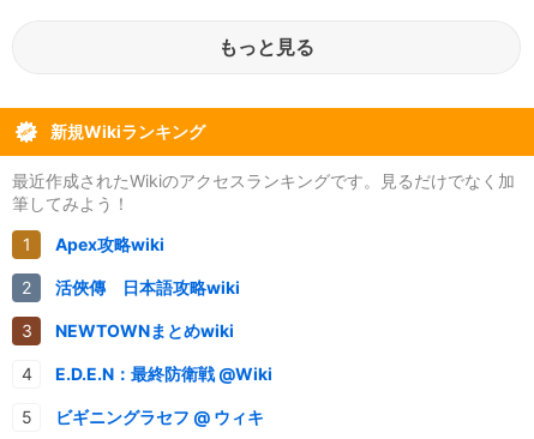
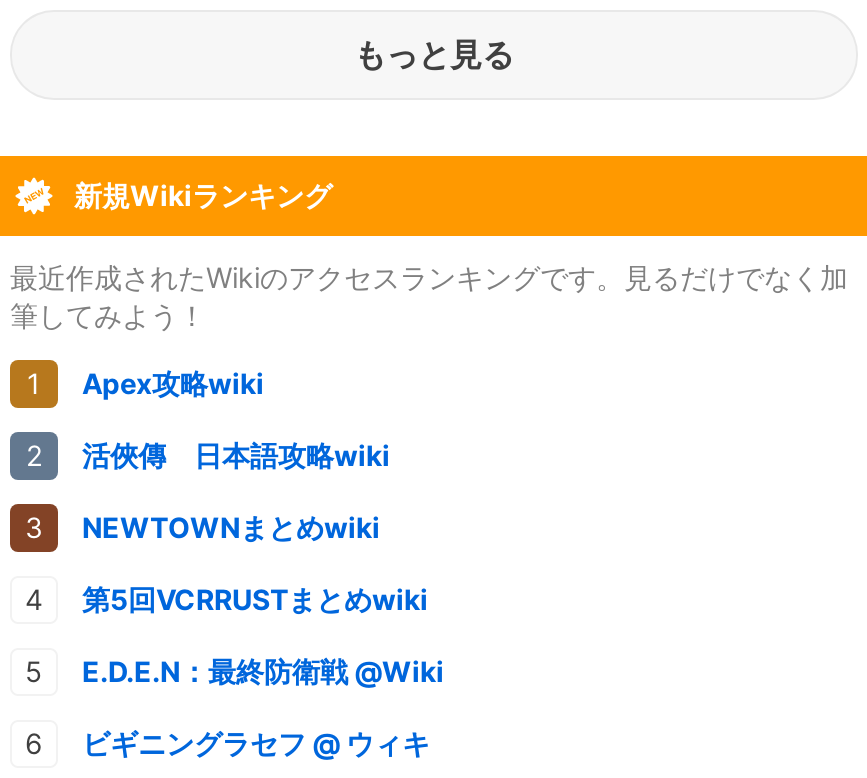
+ 第5回VCRRUSTまとめwiki
